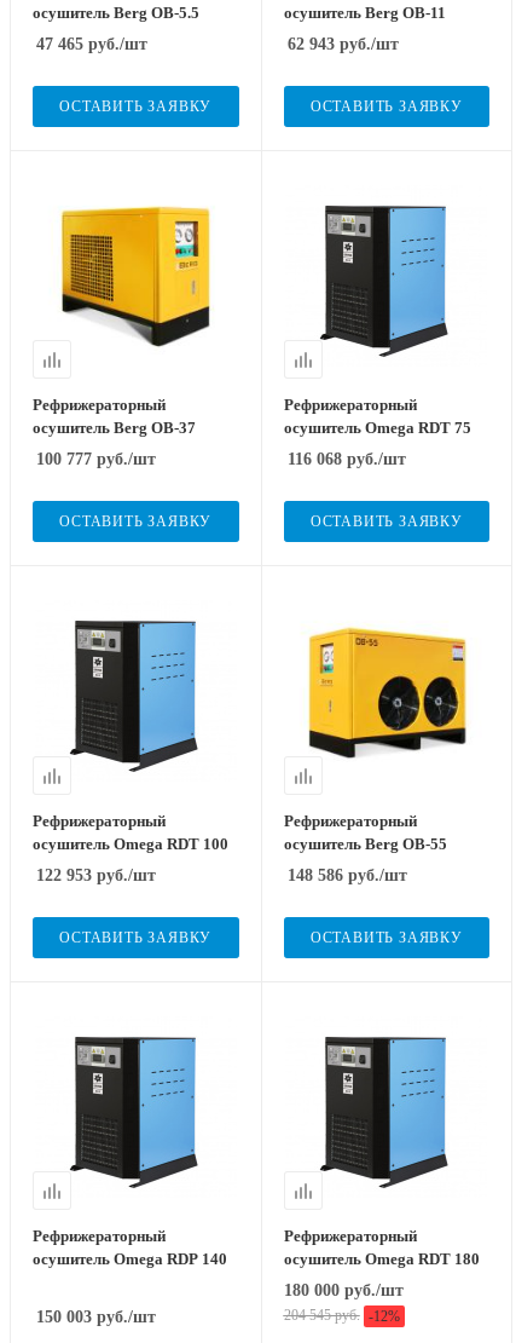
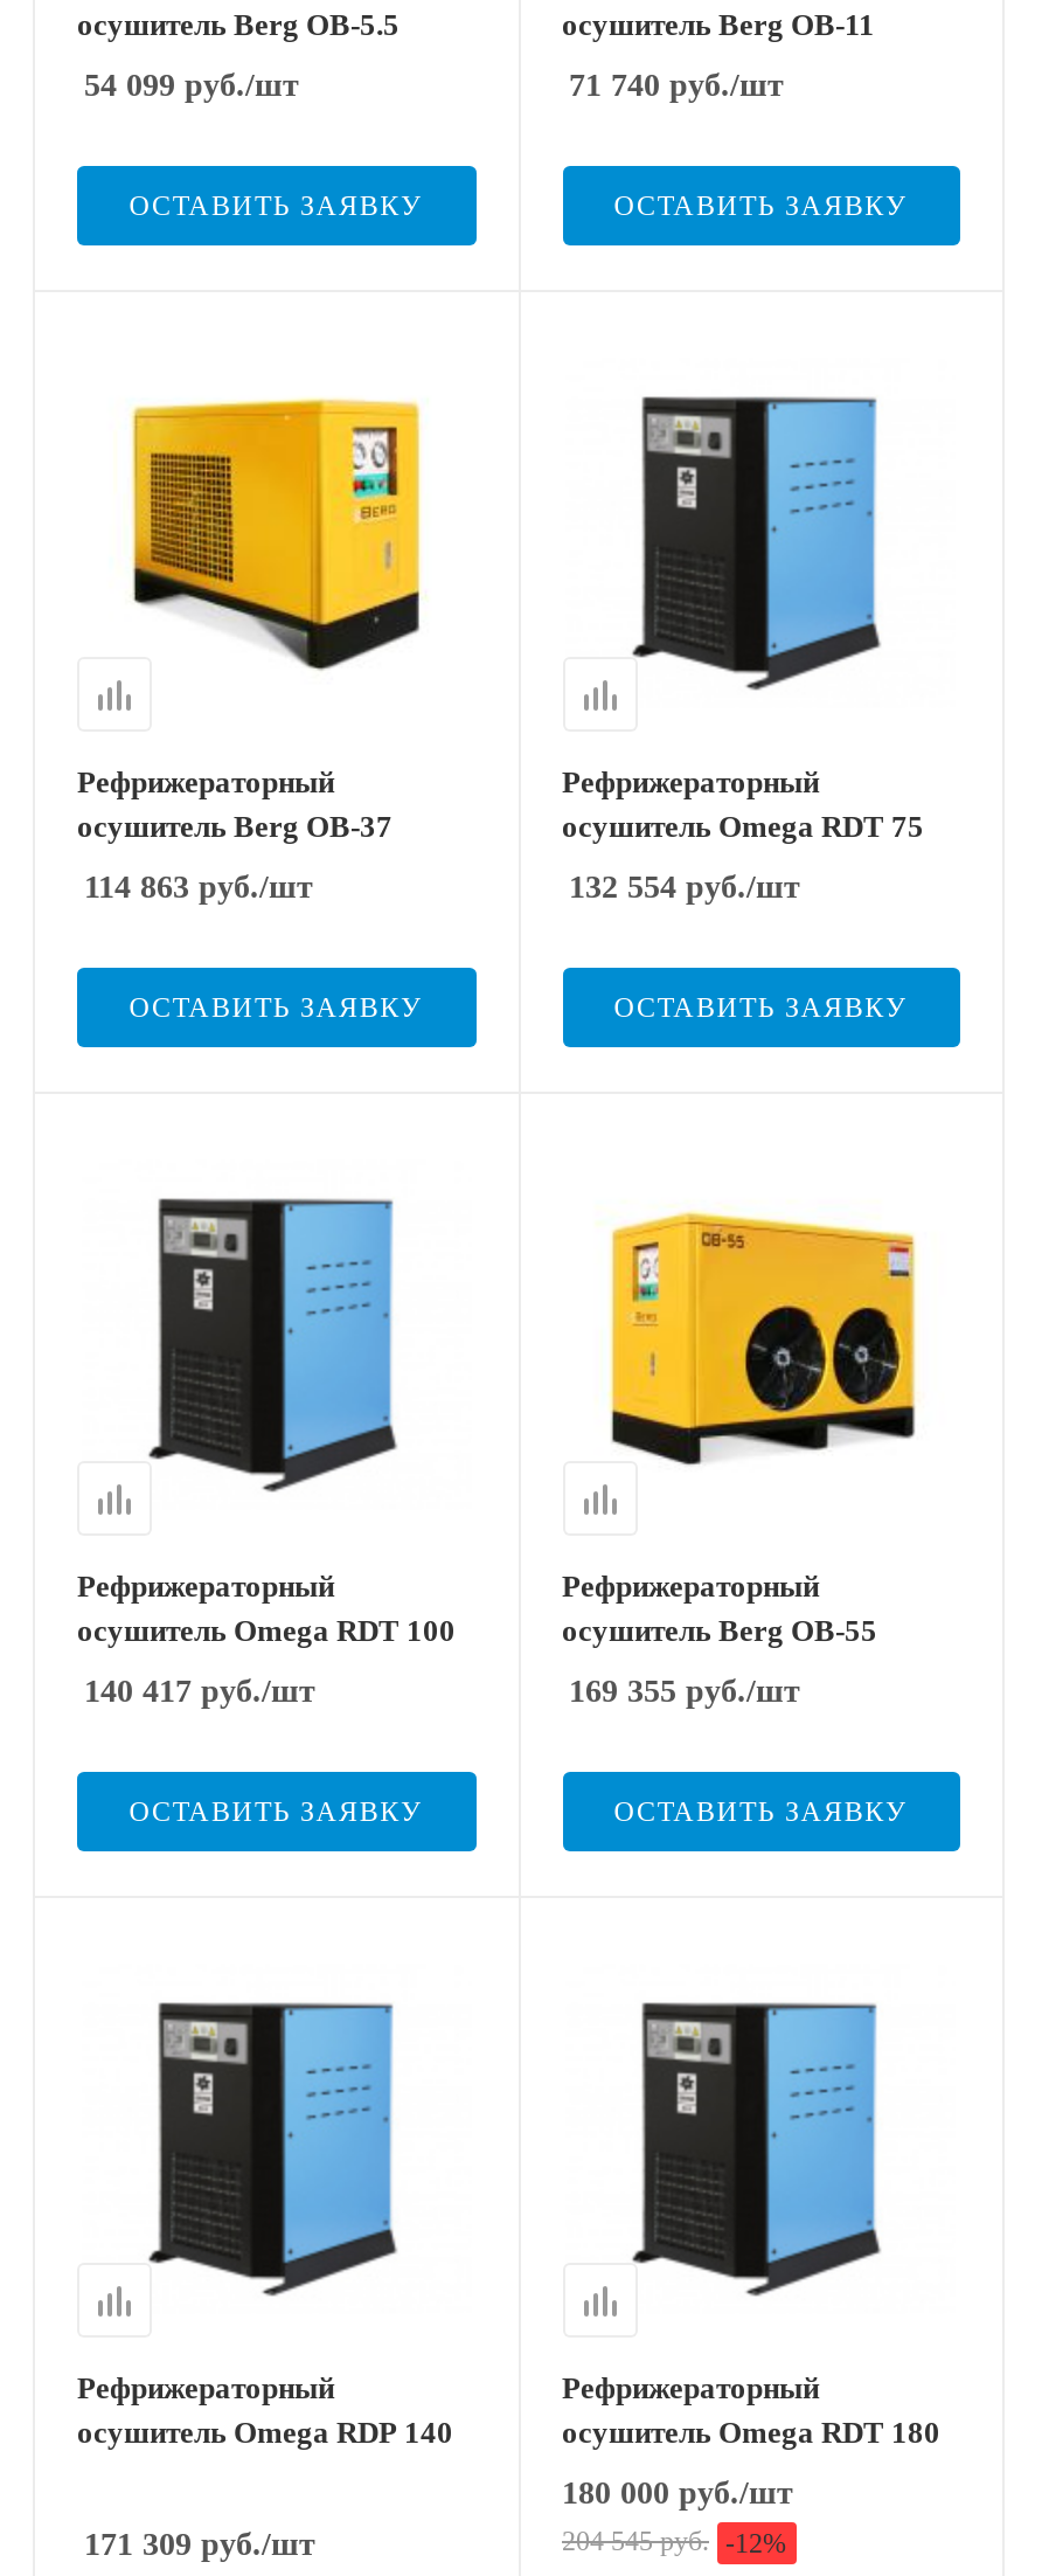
- 47 465 руб./шт
+ 54 099 руб./шт

- 62 943 руб./шт
+ 71 740 руб./шт

- 100 777 руб./шт
+ 114 863 руб./шт

- 116 068 руб./шт
+ 132 554 руб./шт

- 122 953 руб./шт
+ 140 417 руб./шт

- 148 586 руб./шт
+ 169 355 руб./шт

- 150 003 руб./шт
+ 171 309 руб./шт
